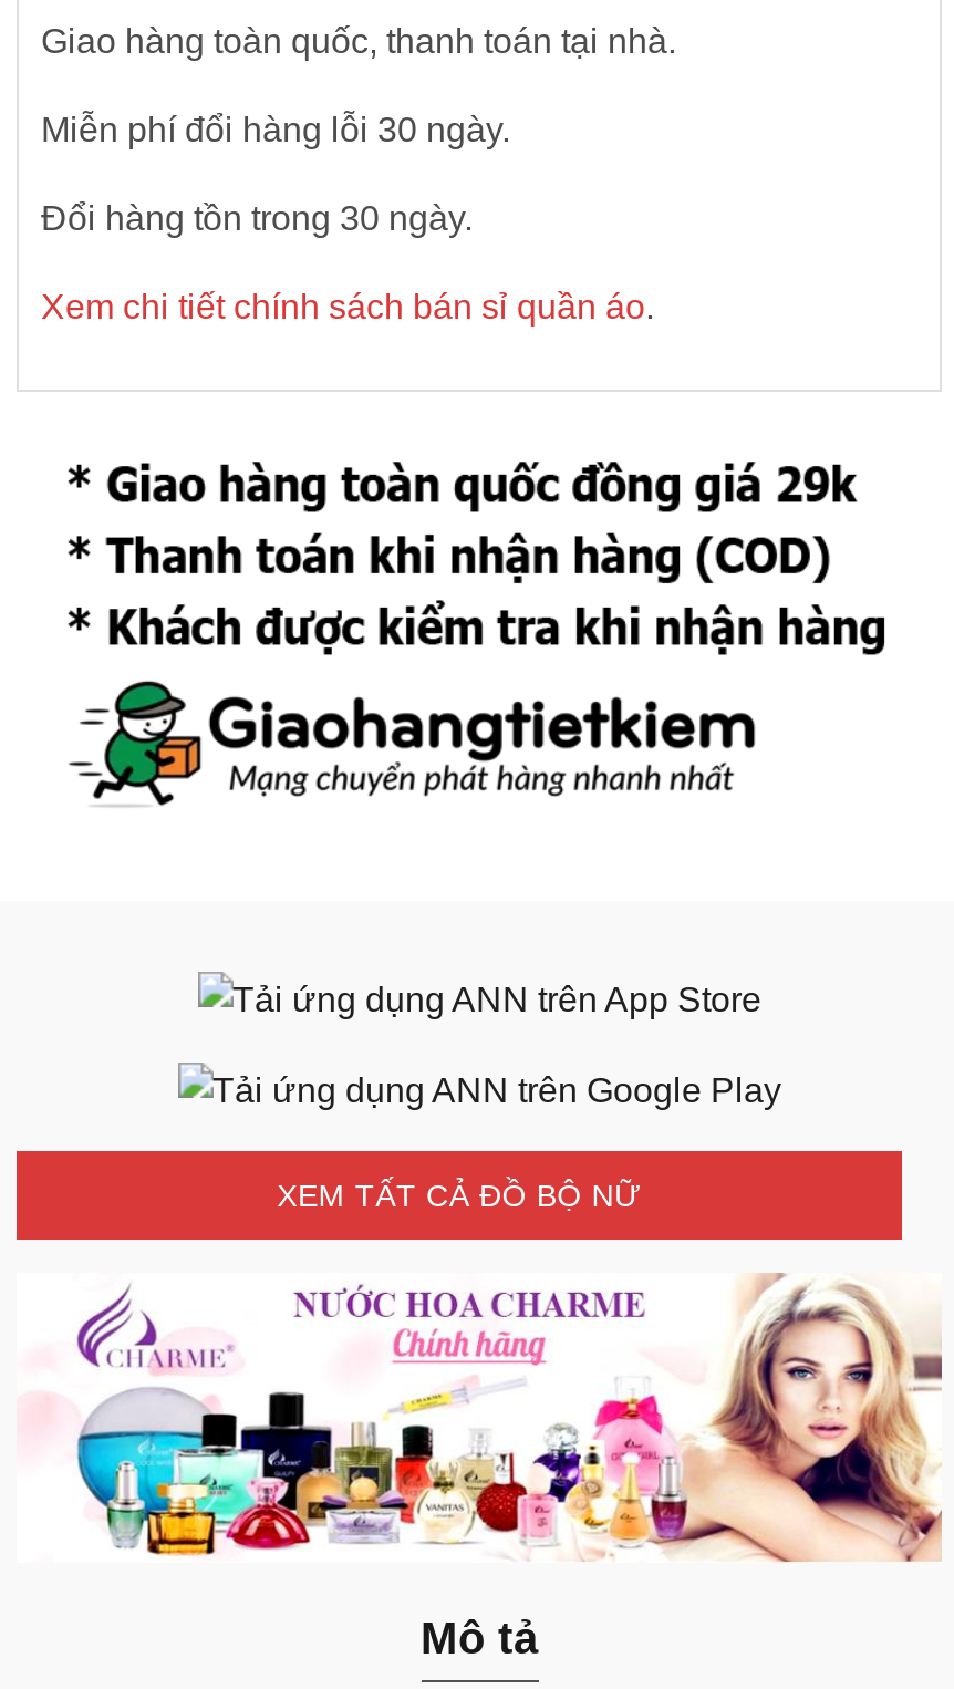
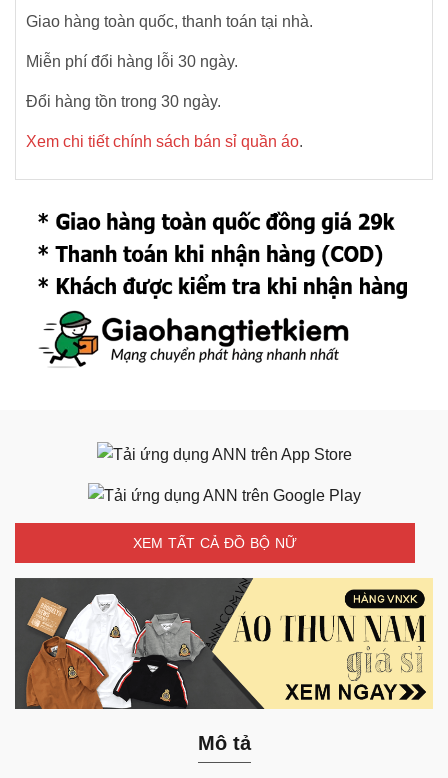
- [image]
+ [image]
